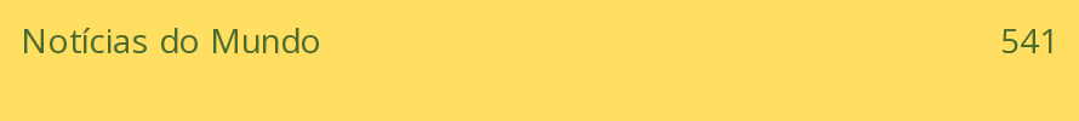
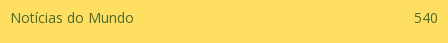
- 541
+ 540
